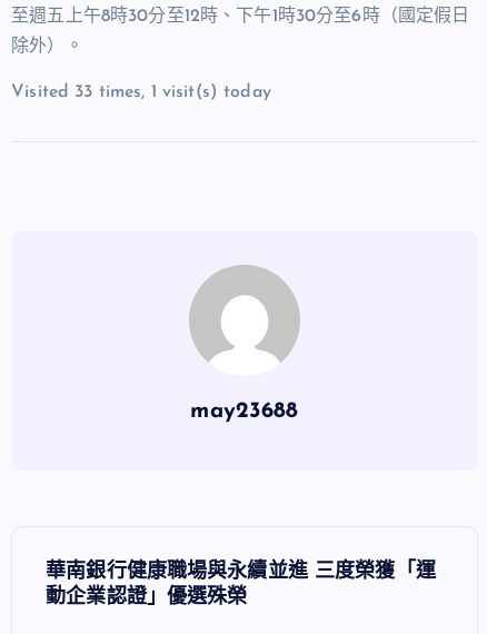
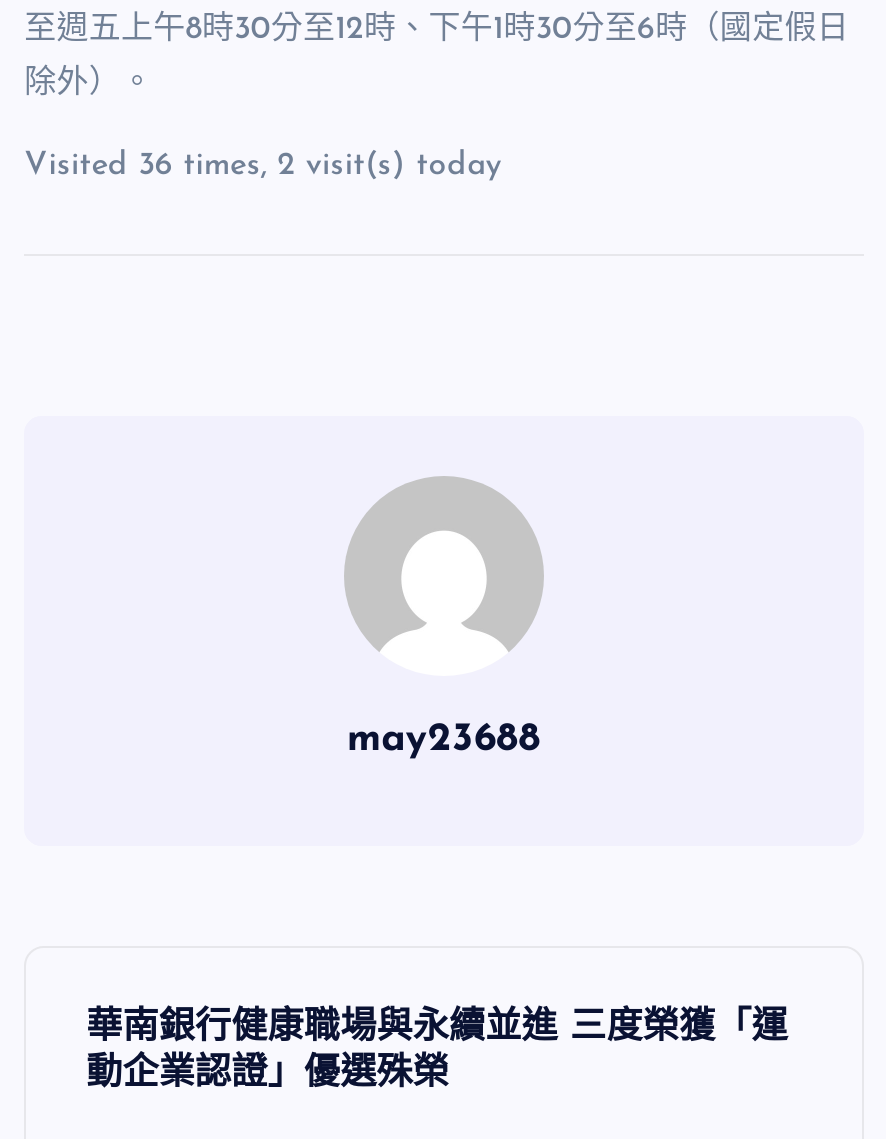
- Visited 33 times, 1 visit(s) today
+ Visited 36 times, 2 visit(s) today
